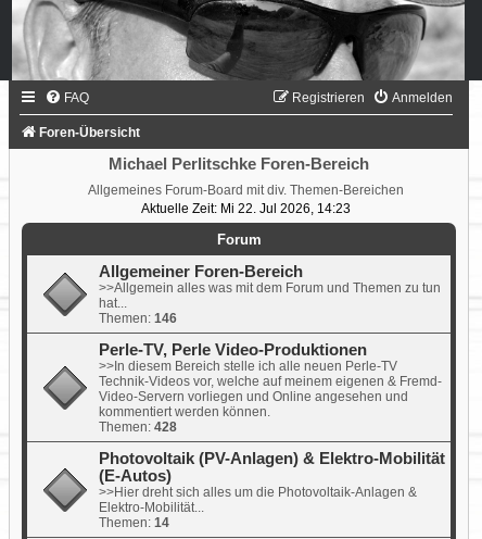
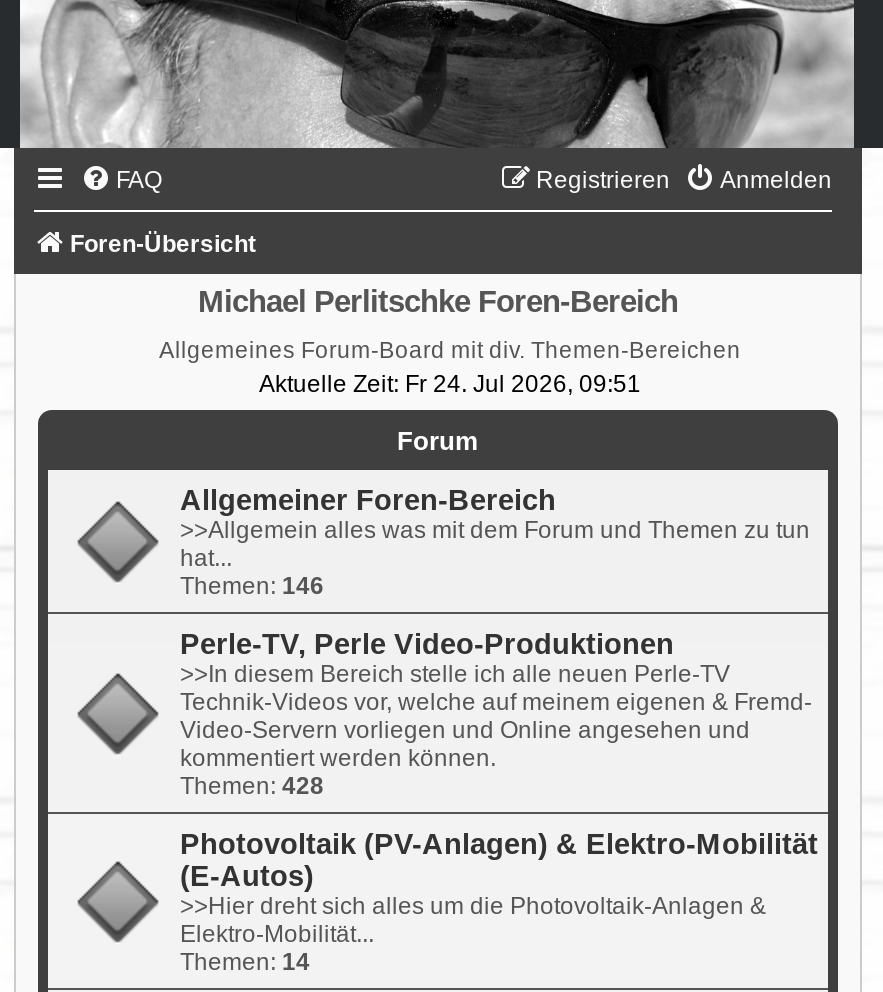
- Aktuelle Zeit: Mi 22. Jul 2026, 14:23
+ Aktuelle Zeit: Fr 24. Jul 2026, 09:51
